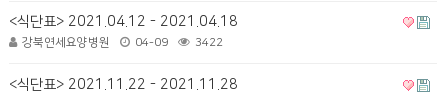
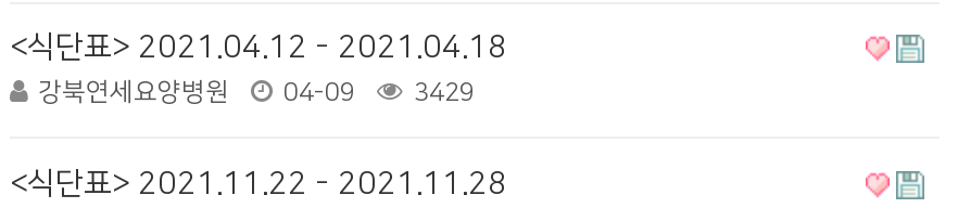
- 3422
+ 3429
